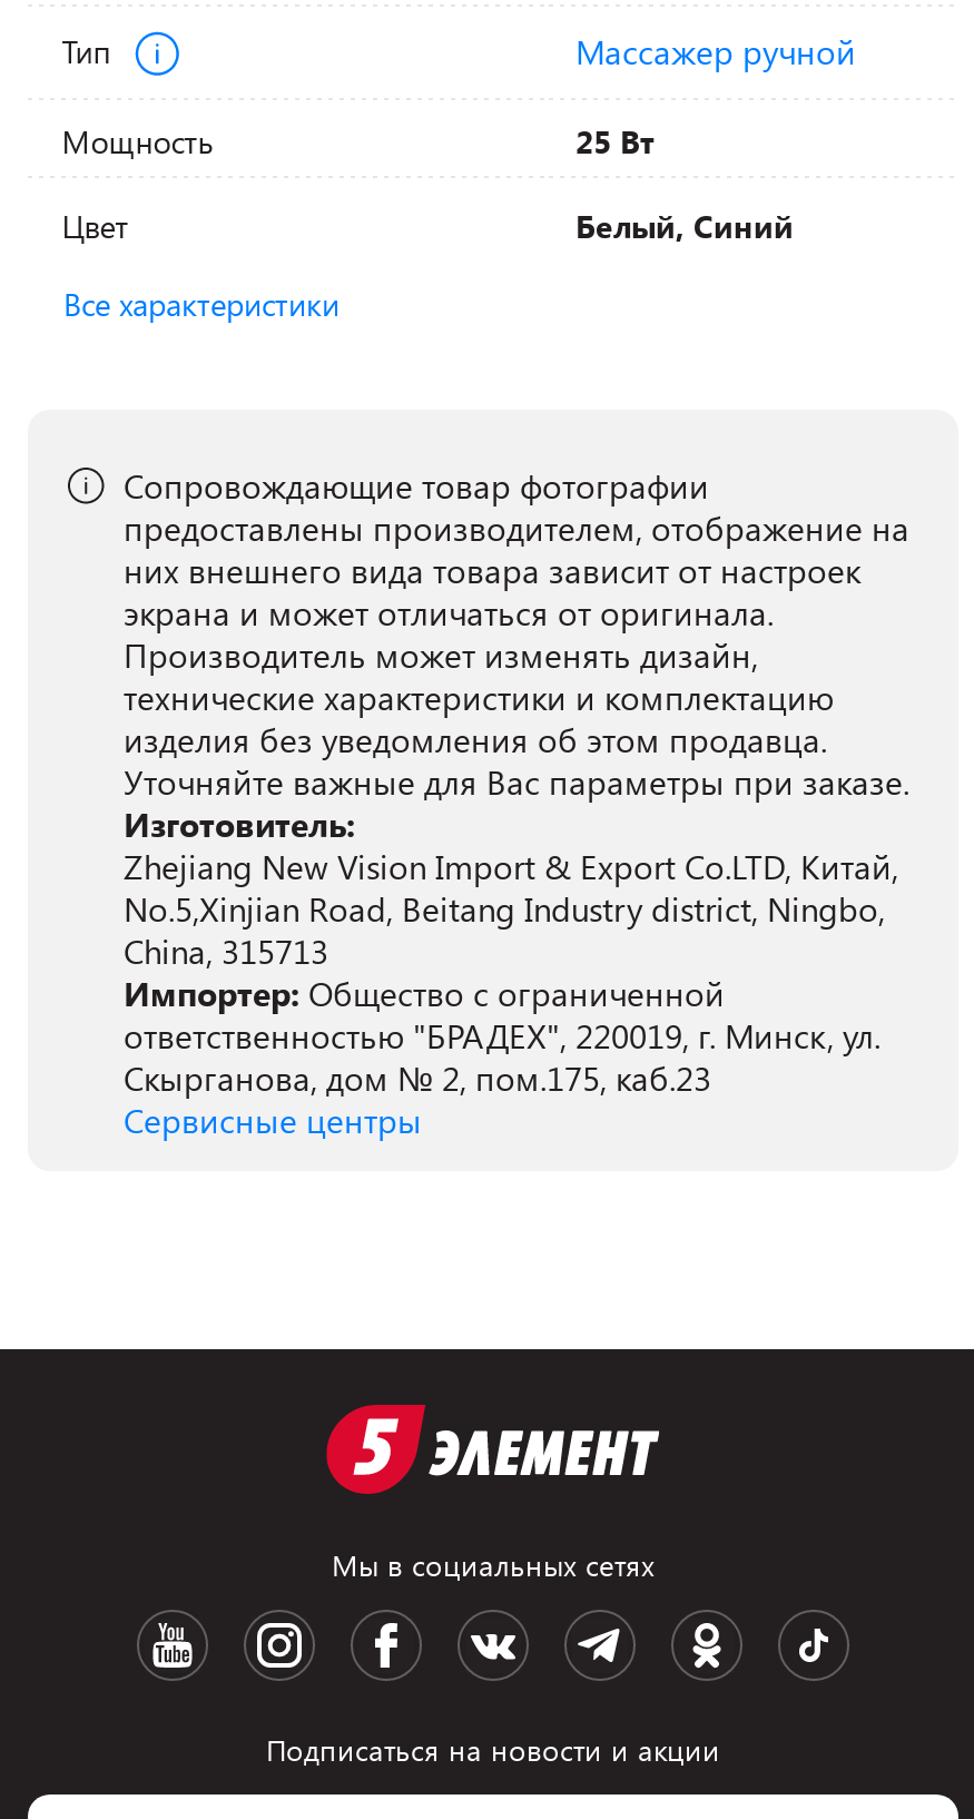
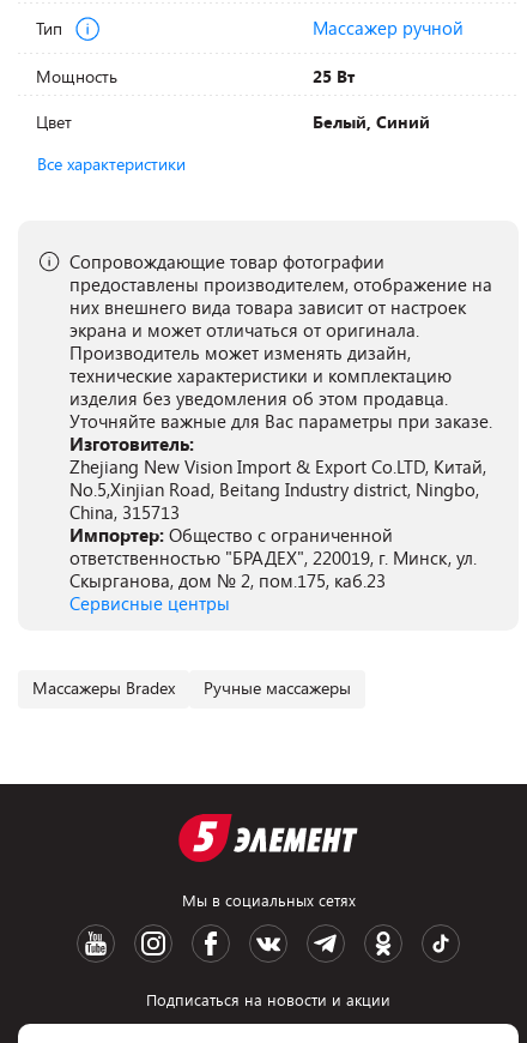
+ Массажеры Bradex
+ Ручные массажеры
